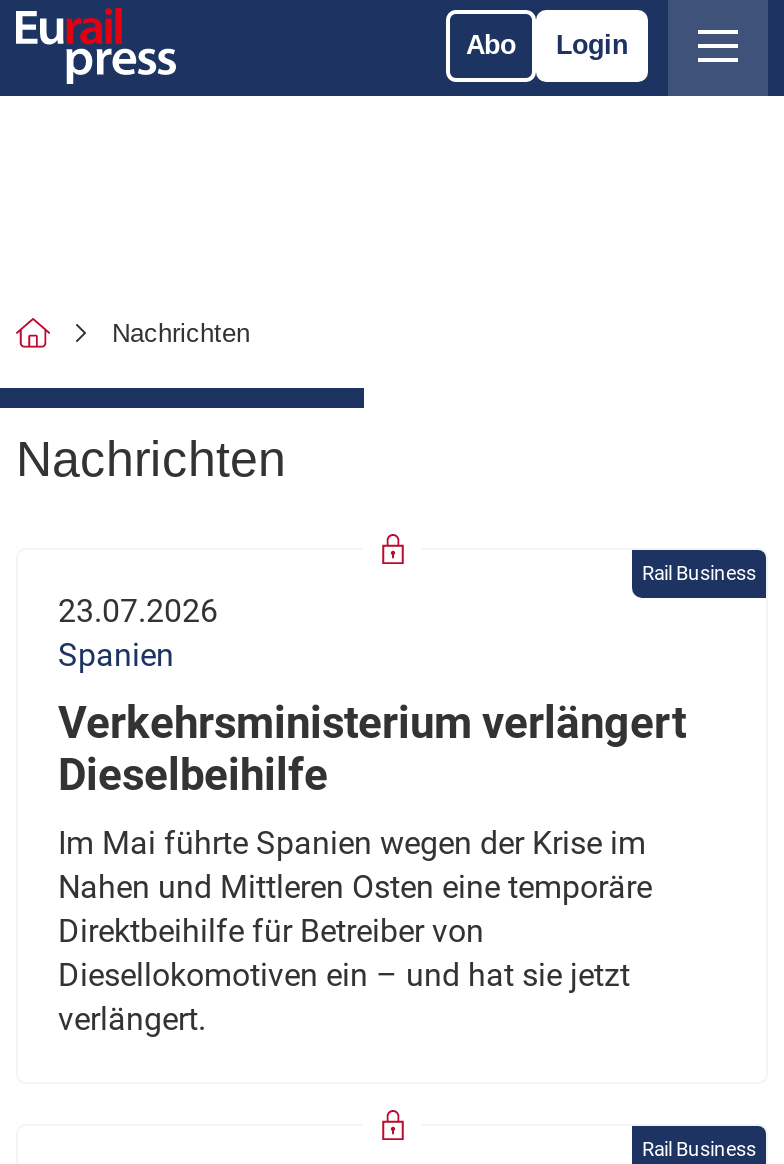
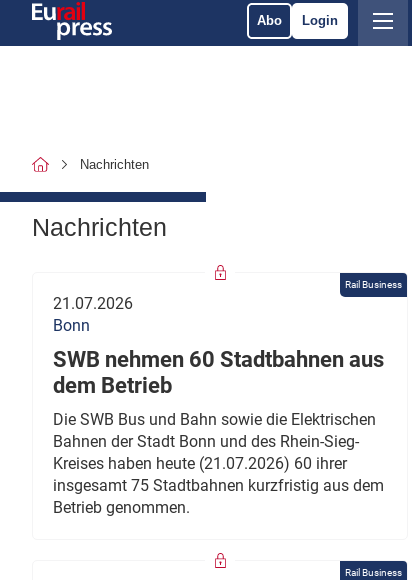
- 23.07.2026
- Spanien
+ 21.07.2026
+ Bonn

- Verkehrsministerium verlängert
- Dieselbeihilfe
+ SWB nehmen 60 Stadtbahnen aus
+ dem Betrieb

- Im Mai führte Spanien wegen der Krise im
- Nahen und Mittleren Osten eine temporäre
- Direktbeihilfe für Betreiber von
- Diesellokomotiven ein – und hat sie jetzt
- verlängert.
+ Die SWB Bus und Bahn sowie die Elektrischen
+ Bahnen der Stadt Bonn und des Rhein-Sieg-
+ Kreises haben heute (21.07.2026) 60 ihrer
+ insgesamt 75 Stadtbahnen kurzfristig aus dem
+ Betrieb genommen.
